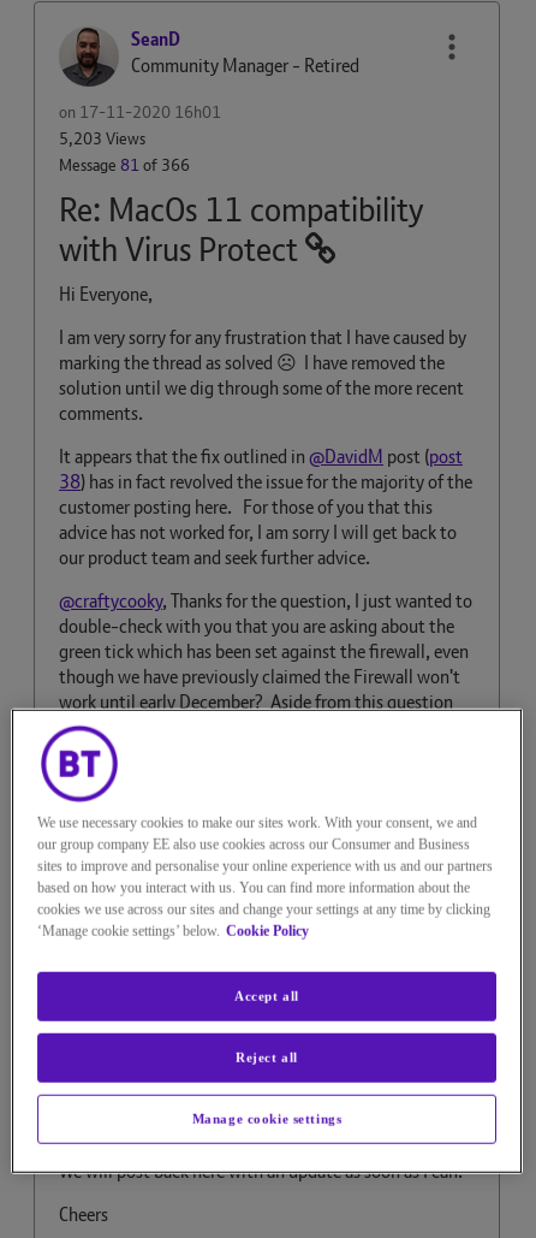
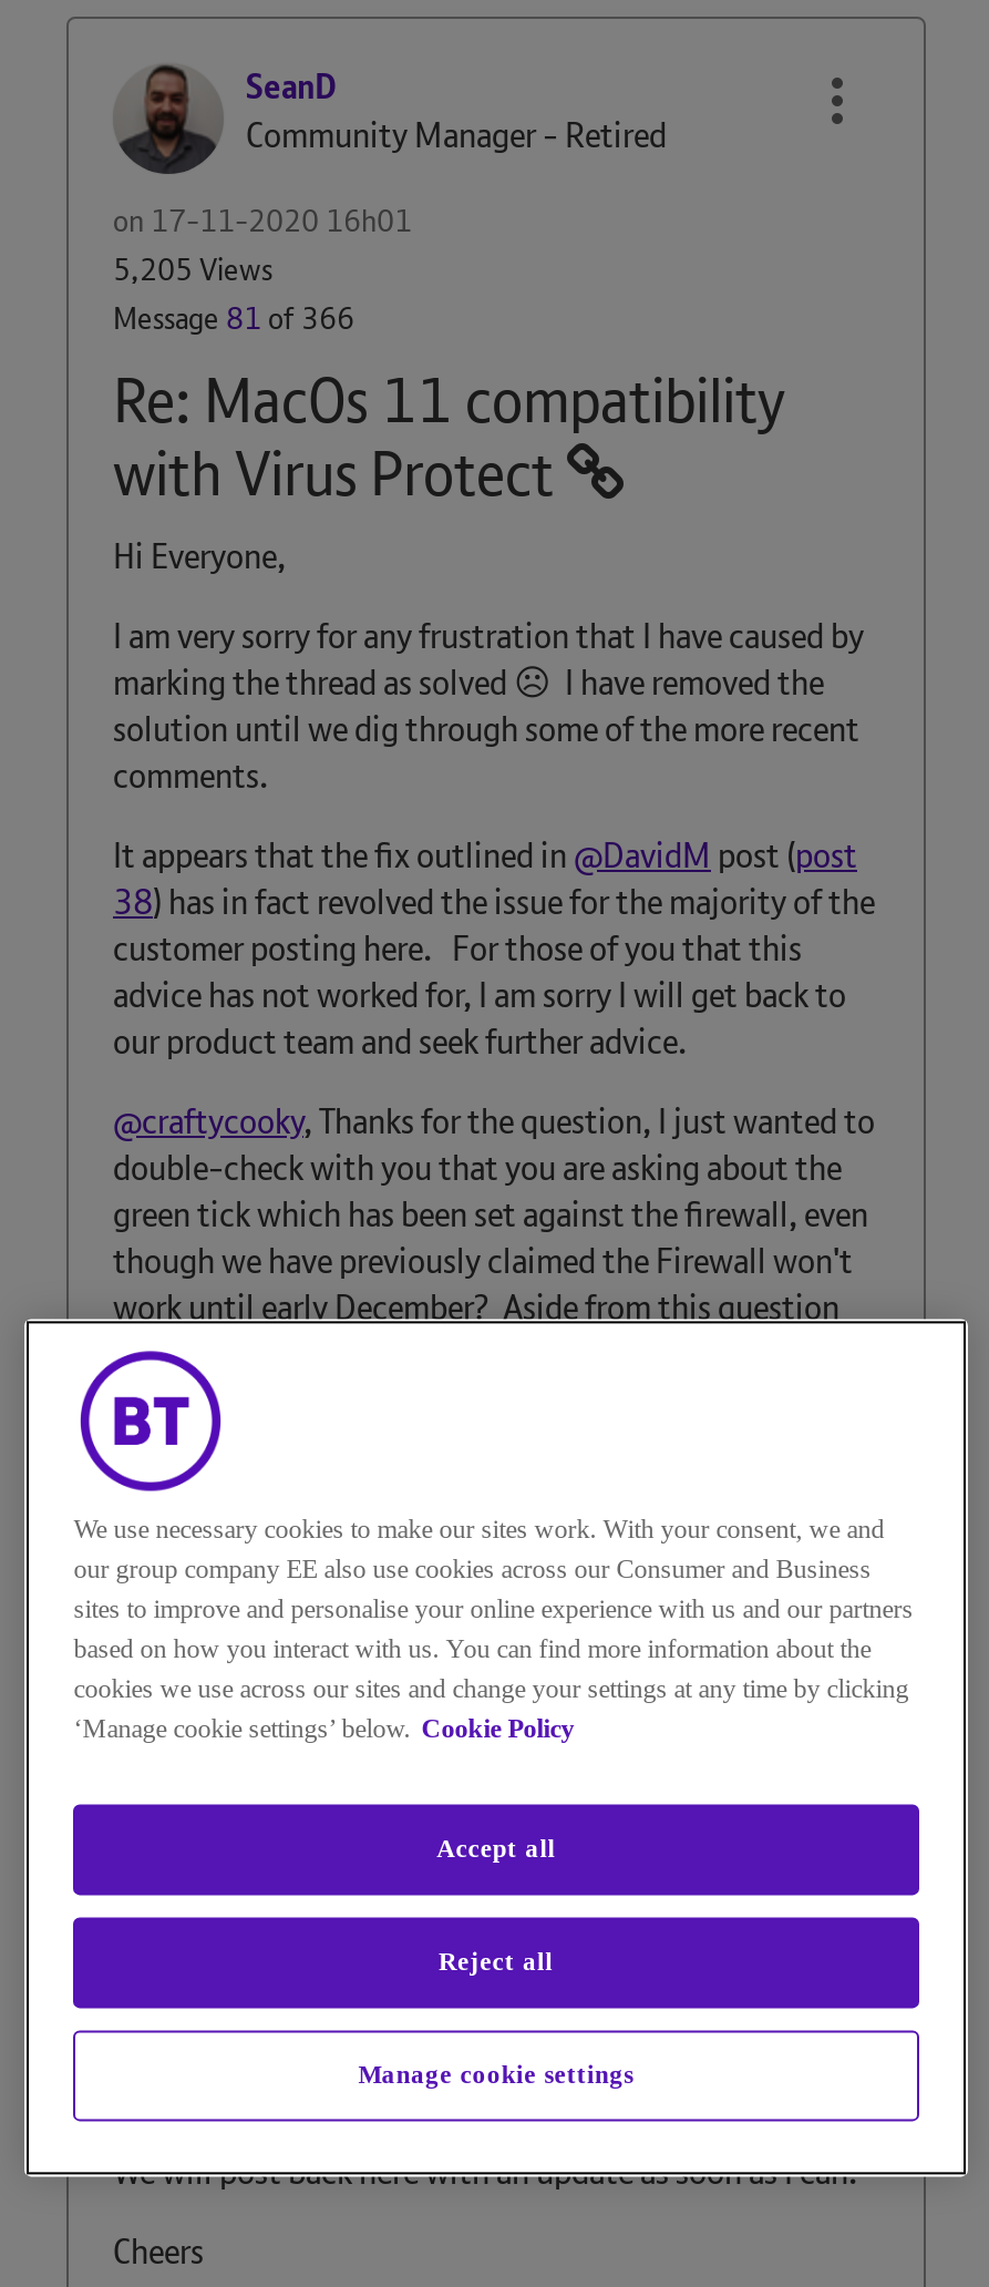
- 5,203 Views
+ 5,205 Views
